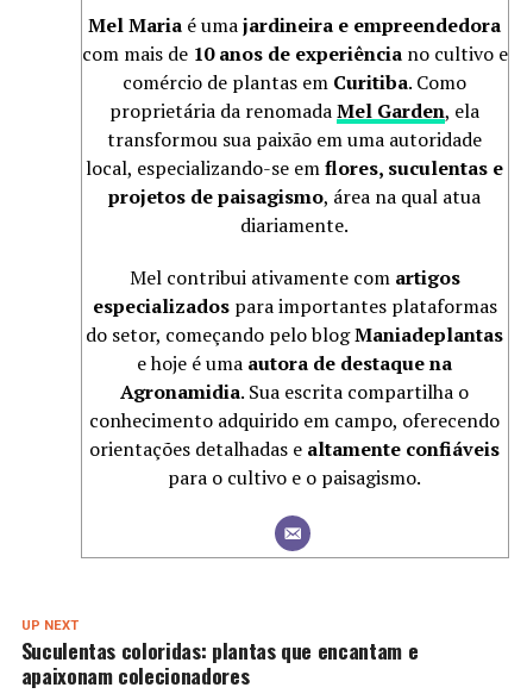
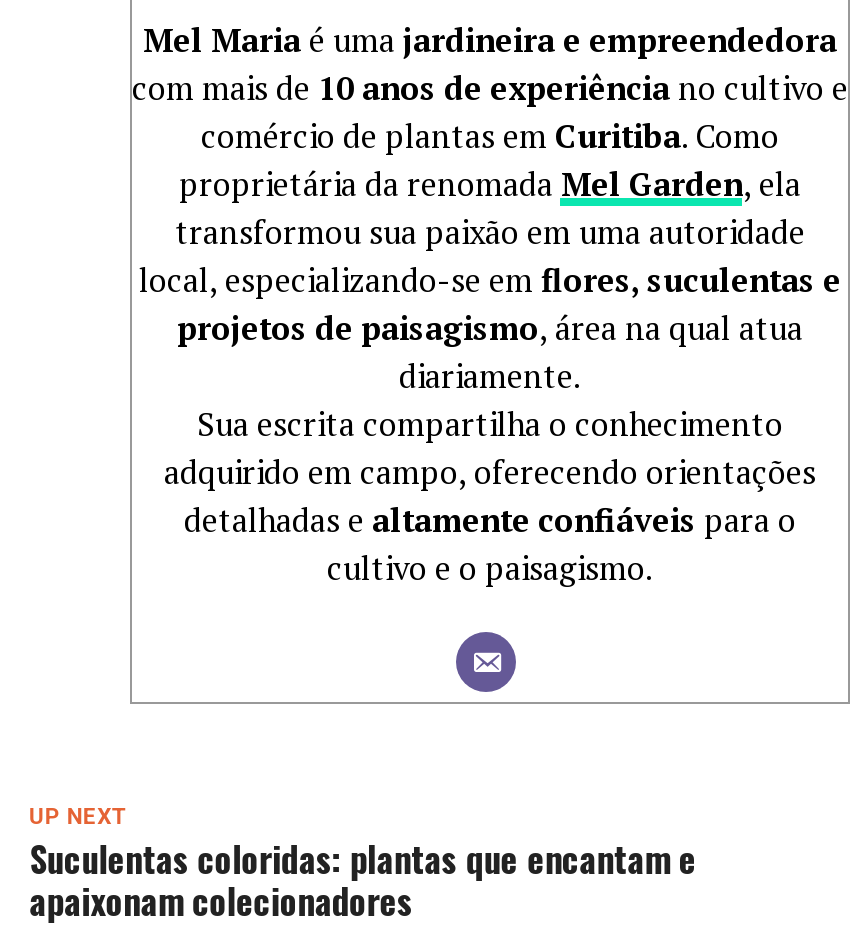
- Mel contribui ativamente com artigos
- especializados para importantes plataformas
- do setor, começando pelo blog Maniadeplantas
- e hoje é uma autora de destaque na
- Agronamidia. Sua escrita compartilha o
- conhecimento adquirido em campo, oferecendo
- orientações detalhadas e altamente confiáveis
- para o cultivo e o paisagismo.
+ Sua escrita compartilha o conhecimento
+ adquirido em campo, oferecendo orientações
+ detalhadas e altamente confiáveis para o
+ cultivo e o paisagismo.
